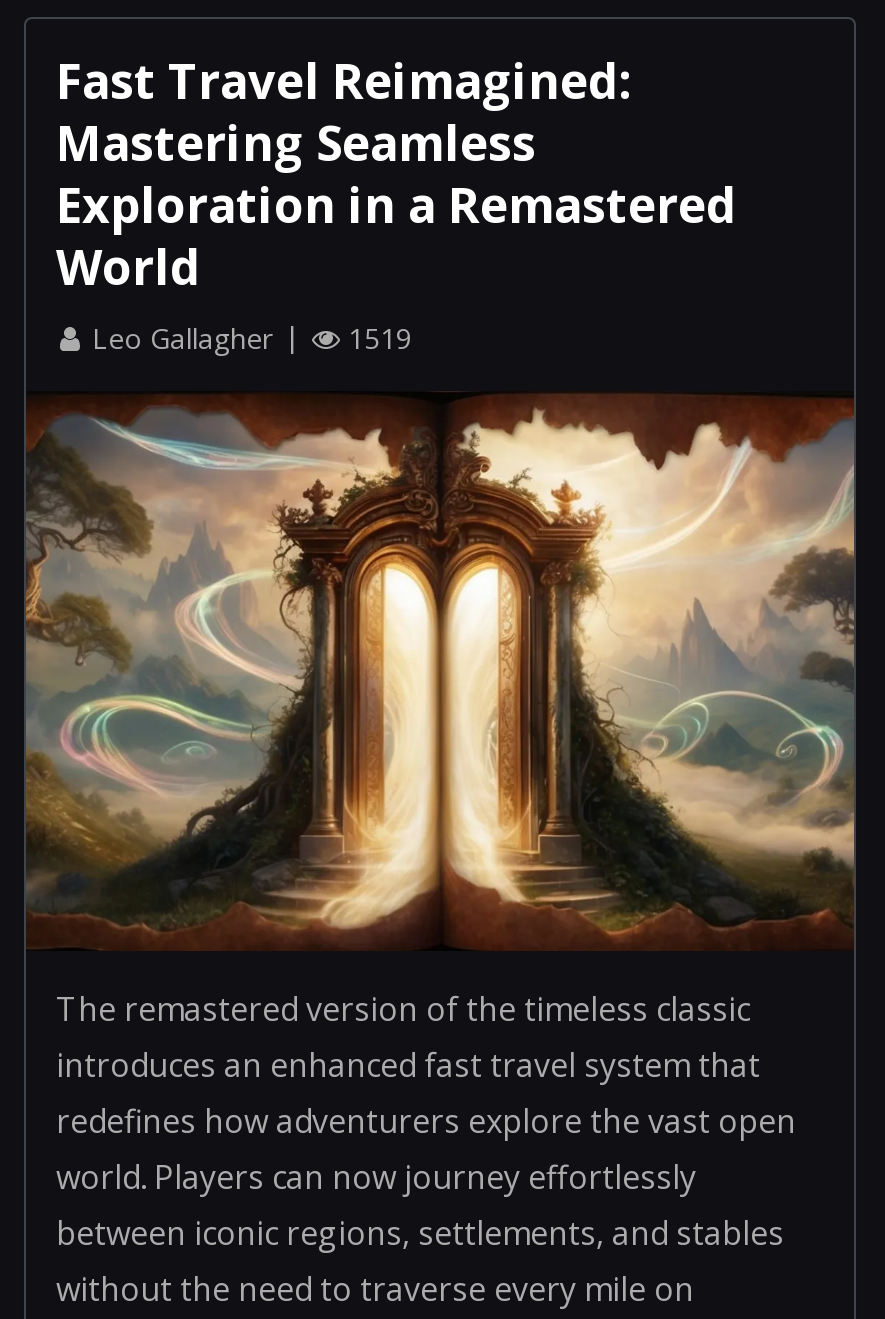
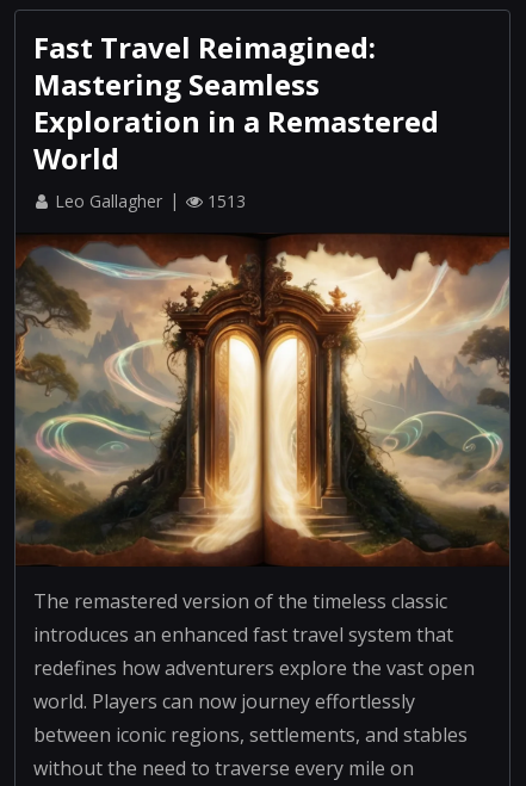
- Leo Gallagher 1519
+ Leo Gallagher 1513
